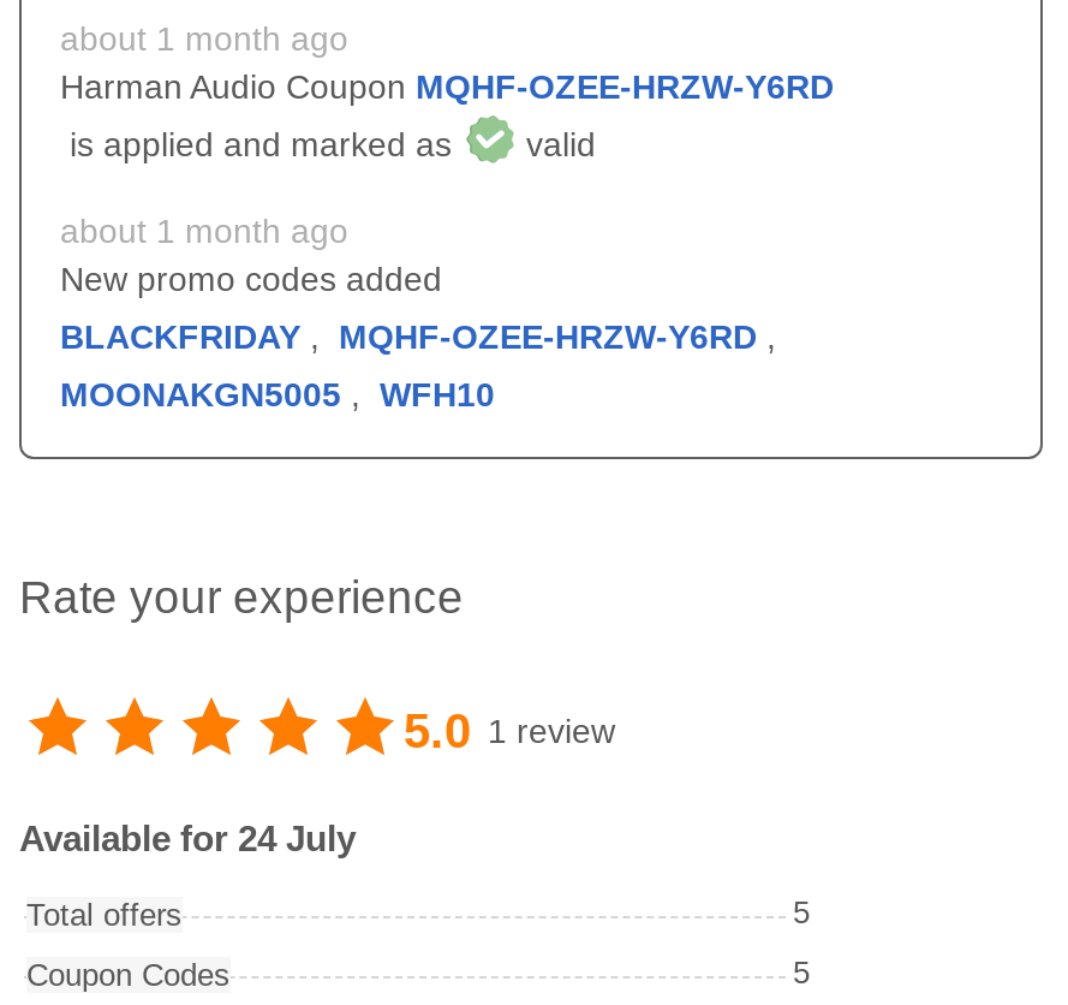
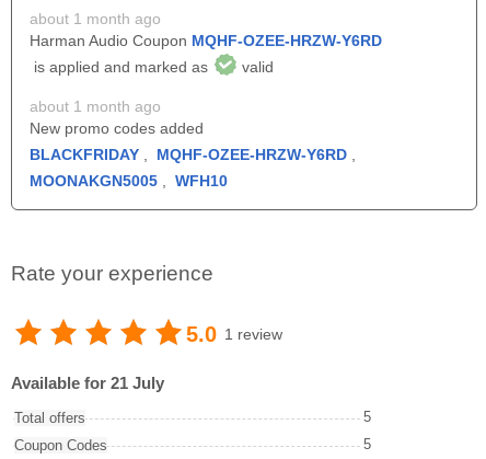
- Available for 24 July
+ Available for 21 July
